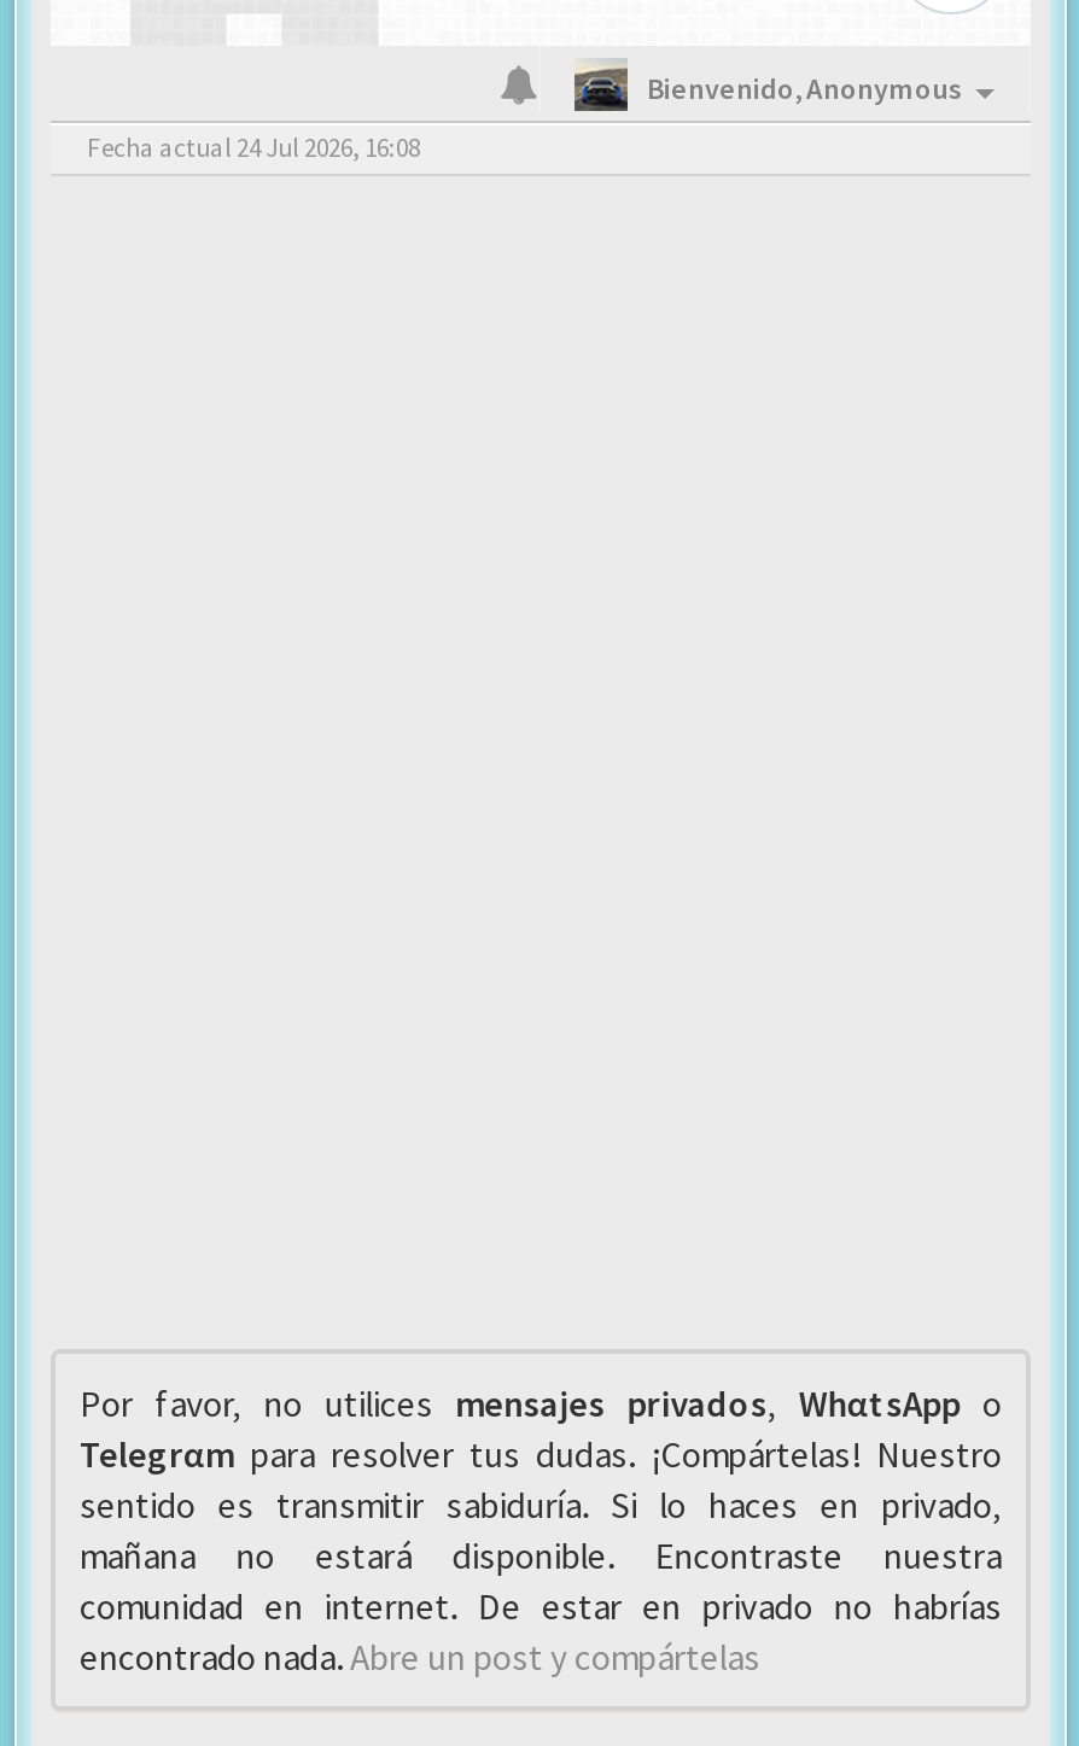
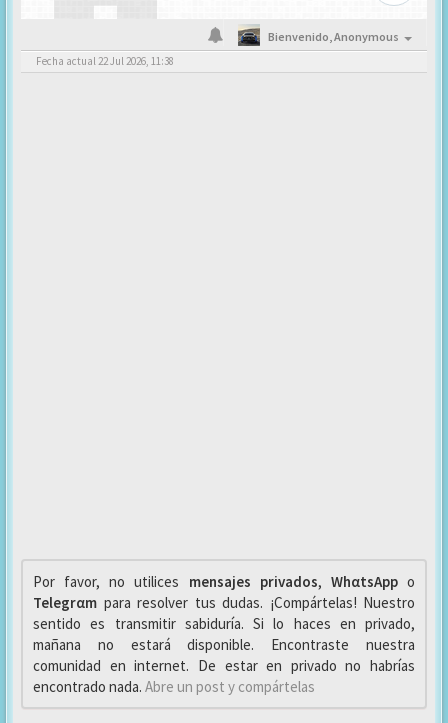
- Fecha actual 24 Jul 2026, 16:08
+ Fecha actual 22 Jul 2026, 11:38
